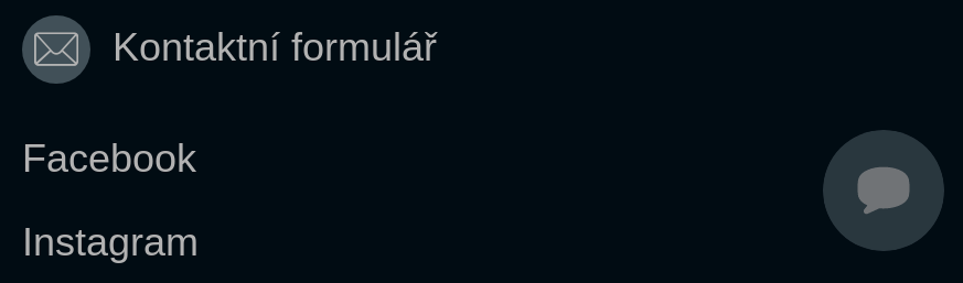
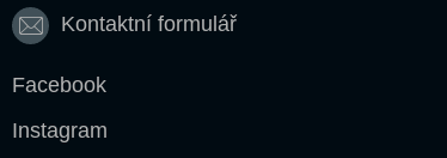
- [image]
